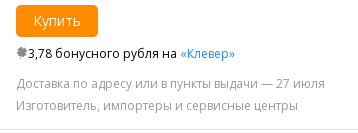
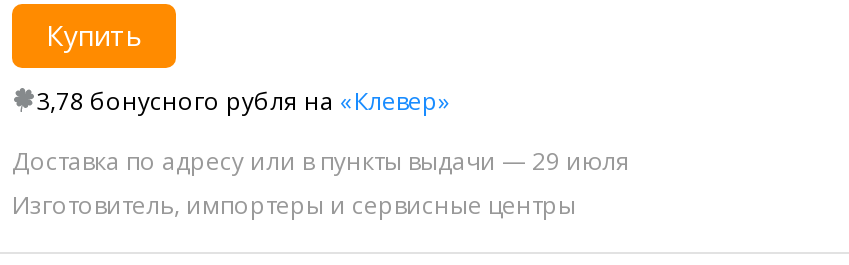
- Доставка по адресу или в пункты выдачи — 27 июля
+ Доставка по адресу или в пункты выдачи — 29 июля
